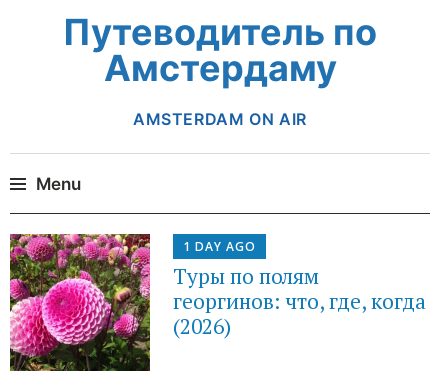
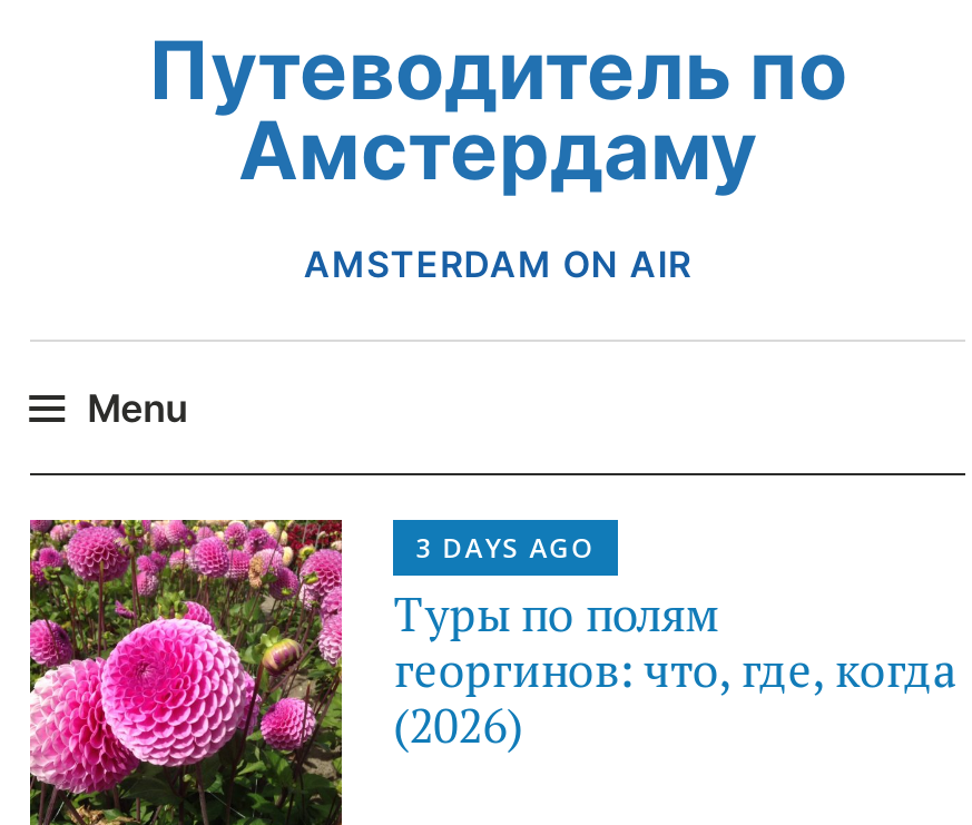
- 1 DAY AGO
+ 3 DAYS AGO
